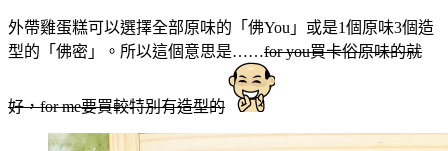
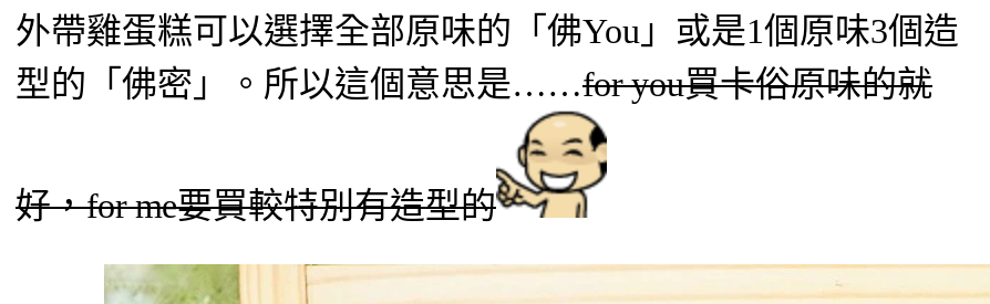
- [image]
+ [image]
